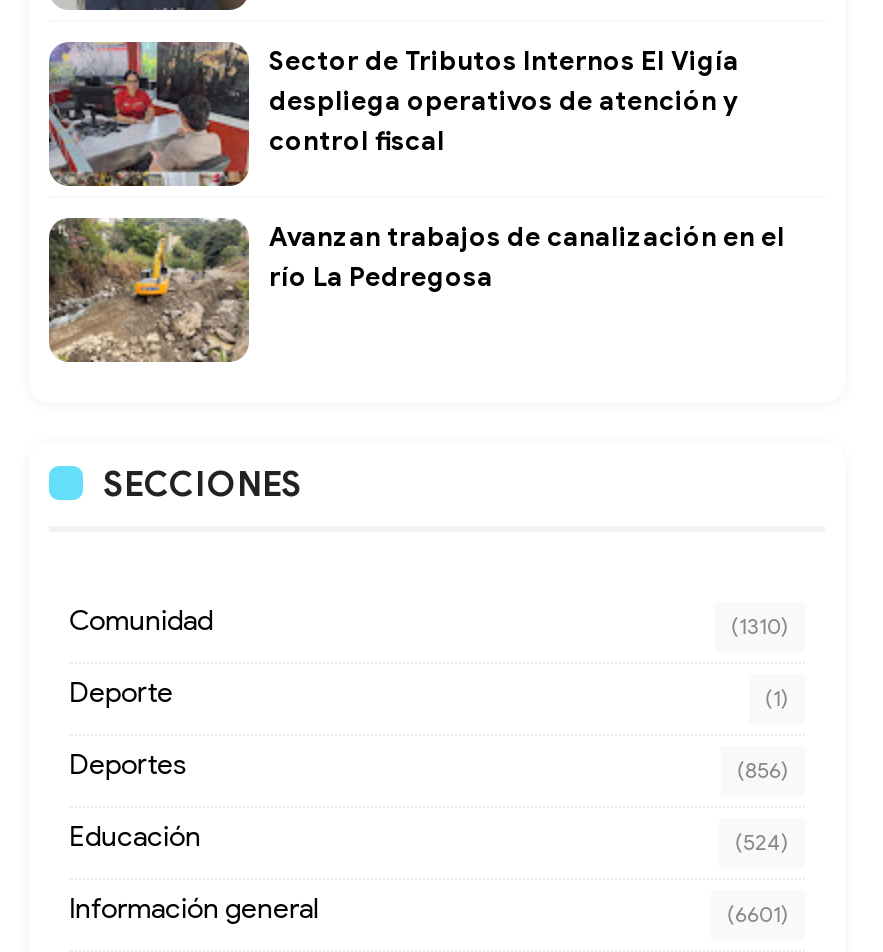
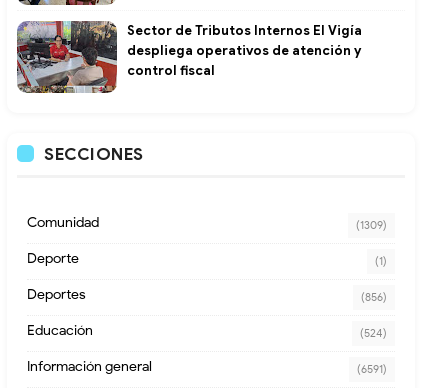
- [image]
- Avanzan trabajos de canalización en el
- río La Pedregosa

- (1310)
+ (1309)

- (6601)
+ (6591)
